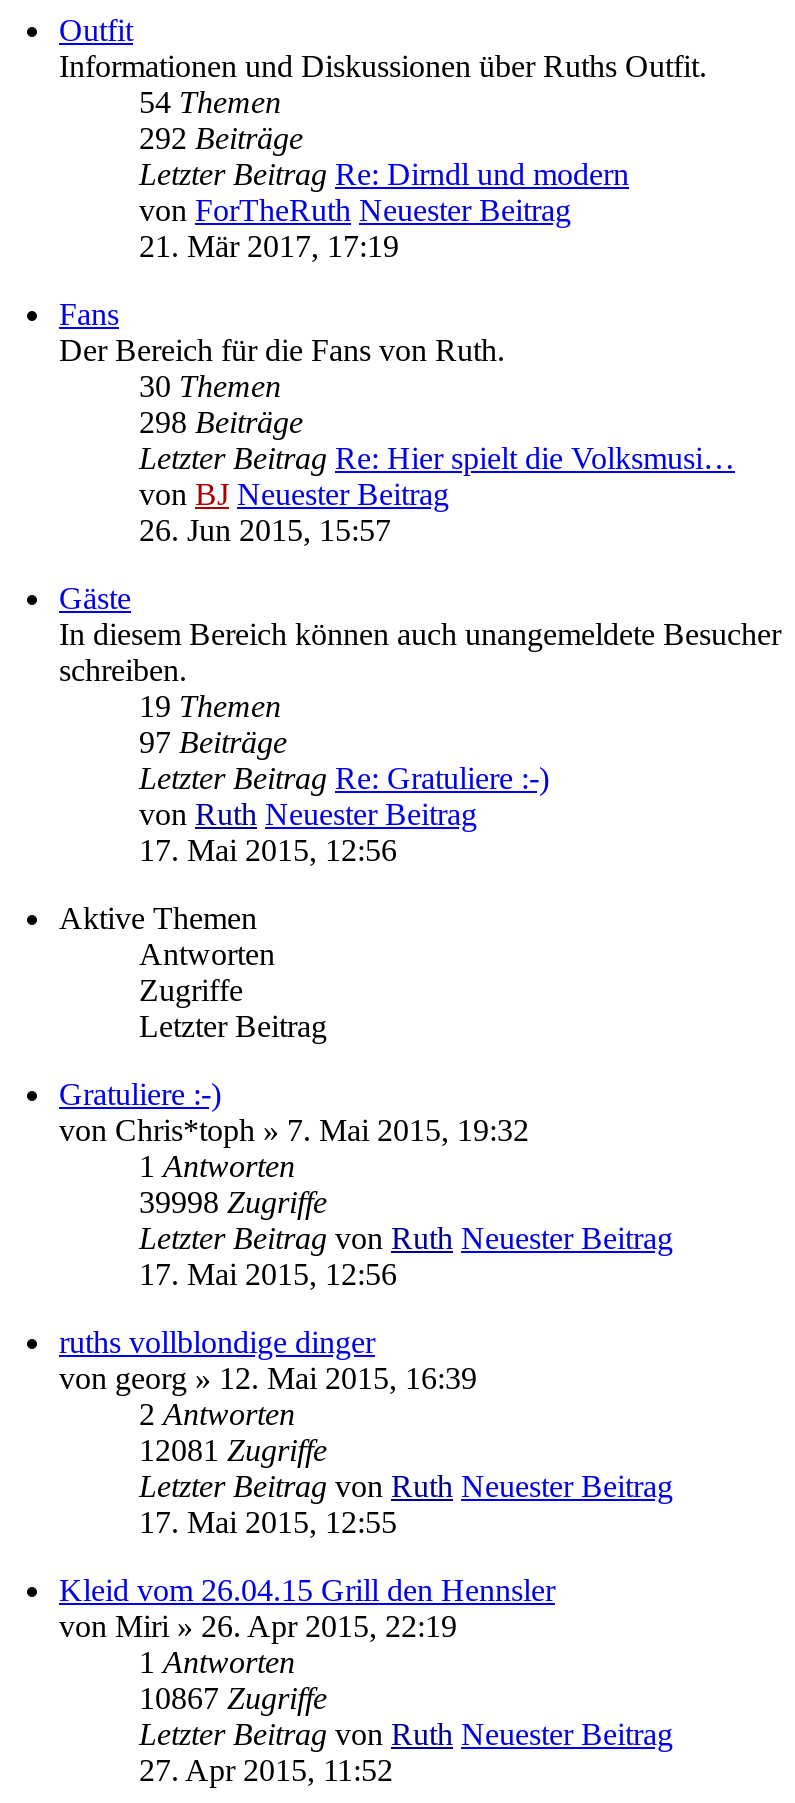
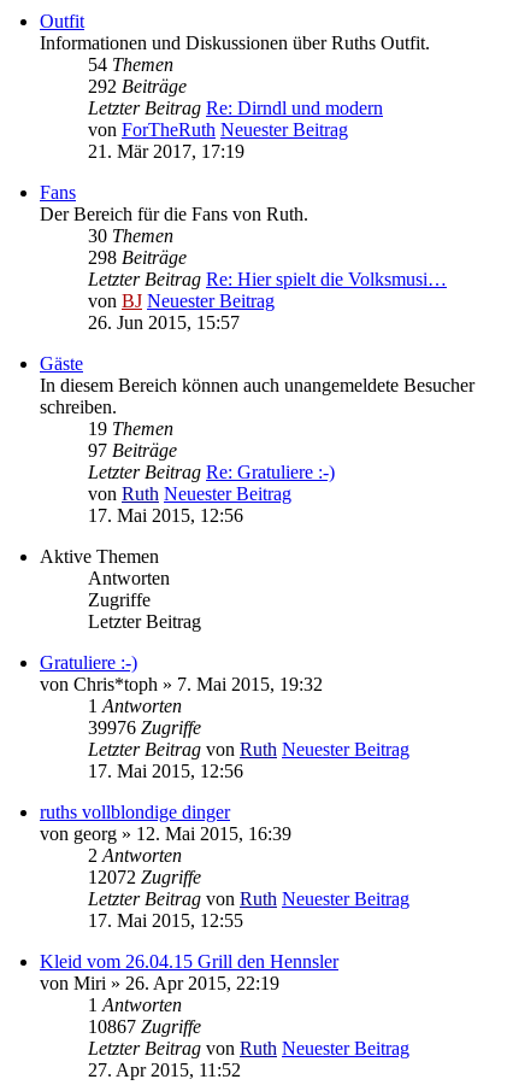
- 39998 Zugriffe
+ 39976 Zugriffe

- 12081 Zugriffe
+ 12072 Zugriffe
